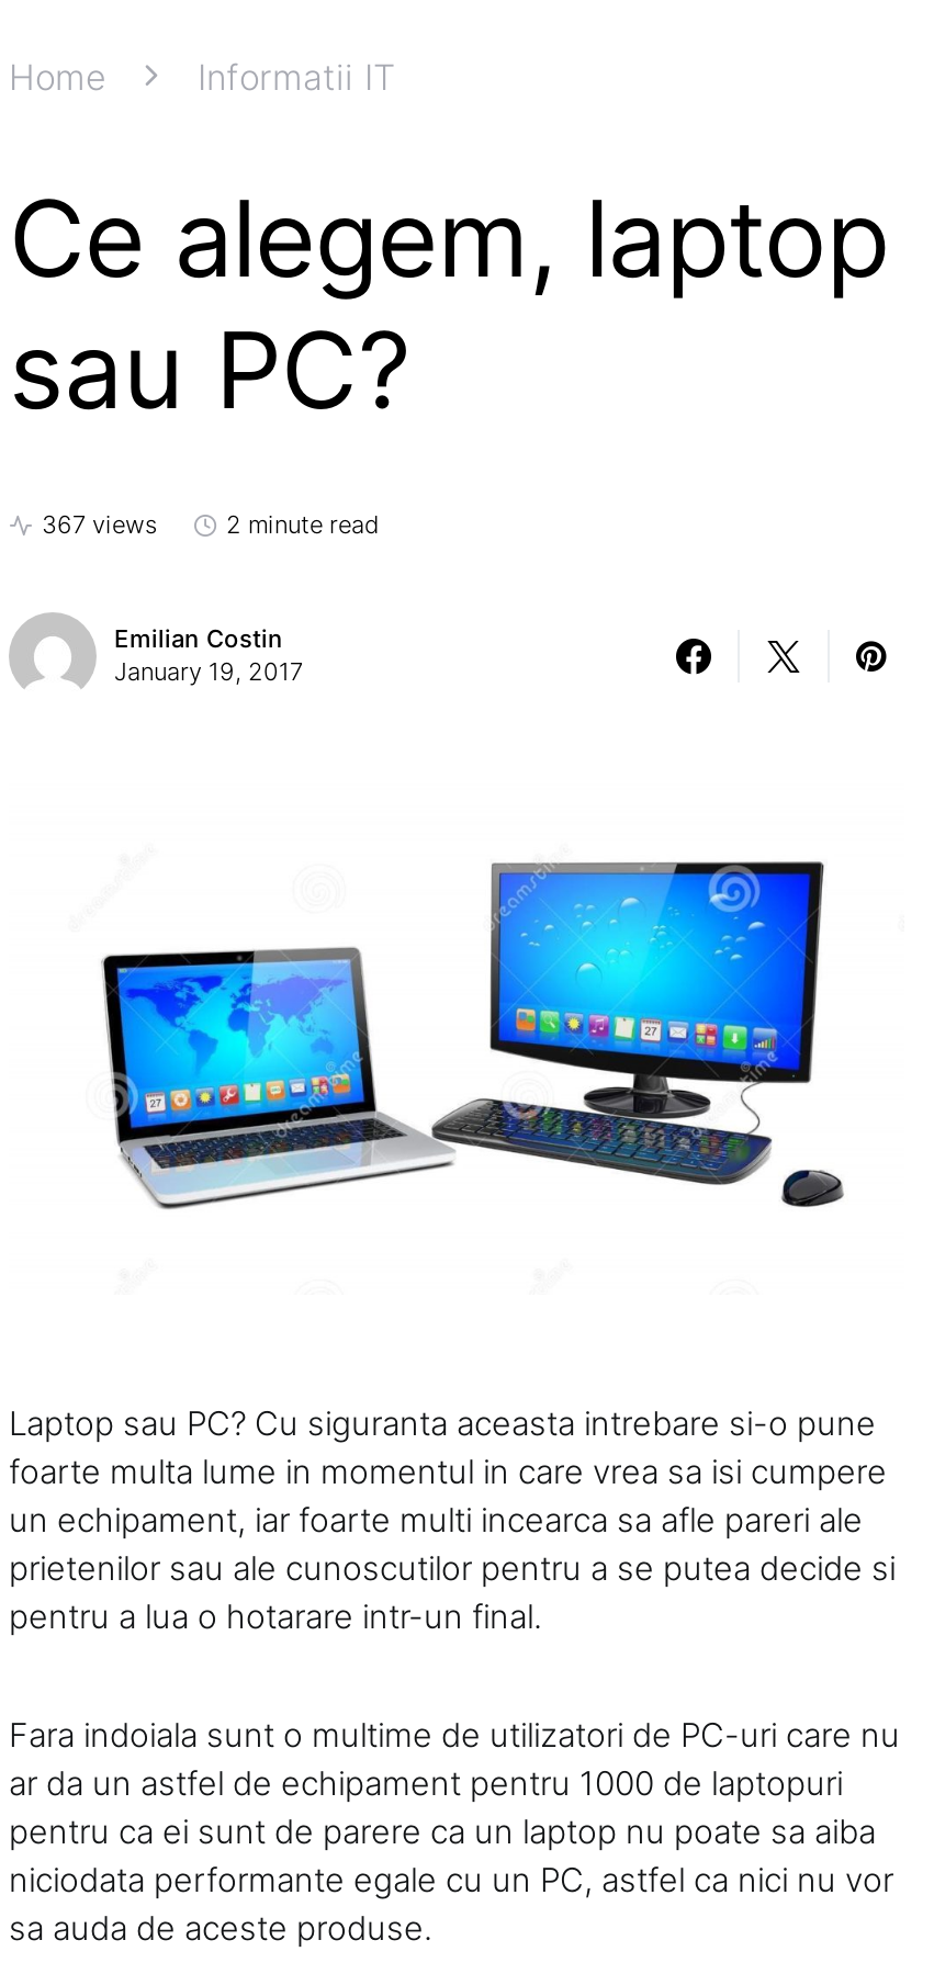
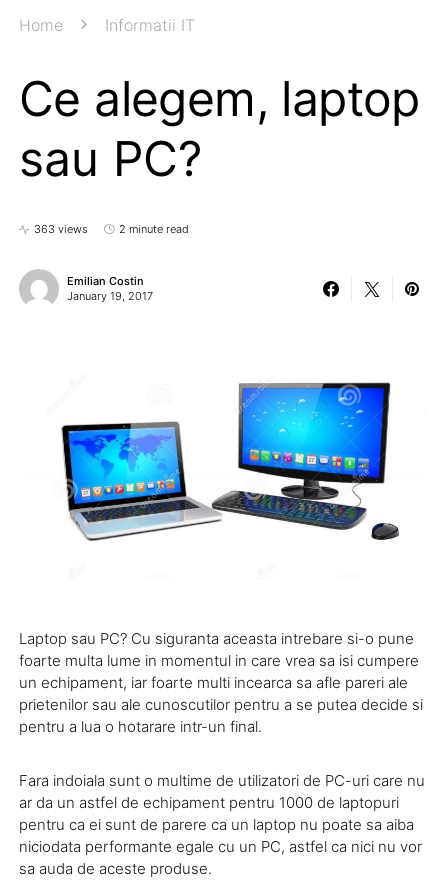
- 367 views
+ 363 views
